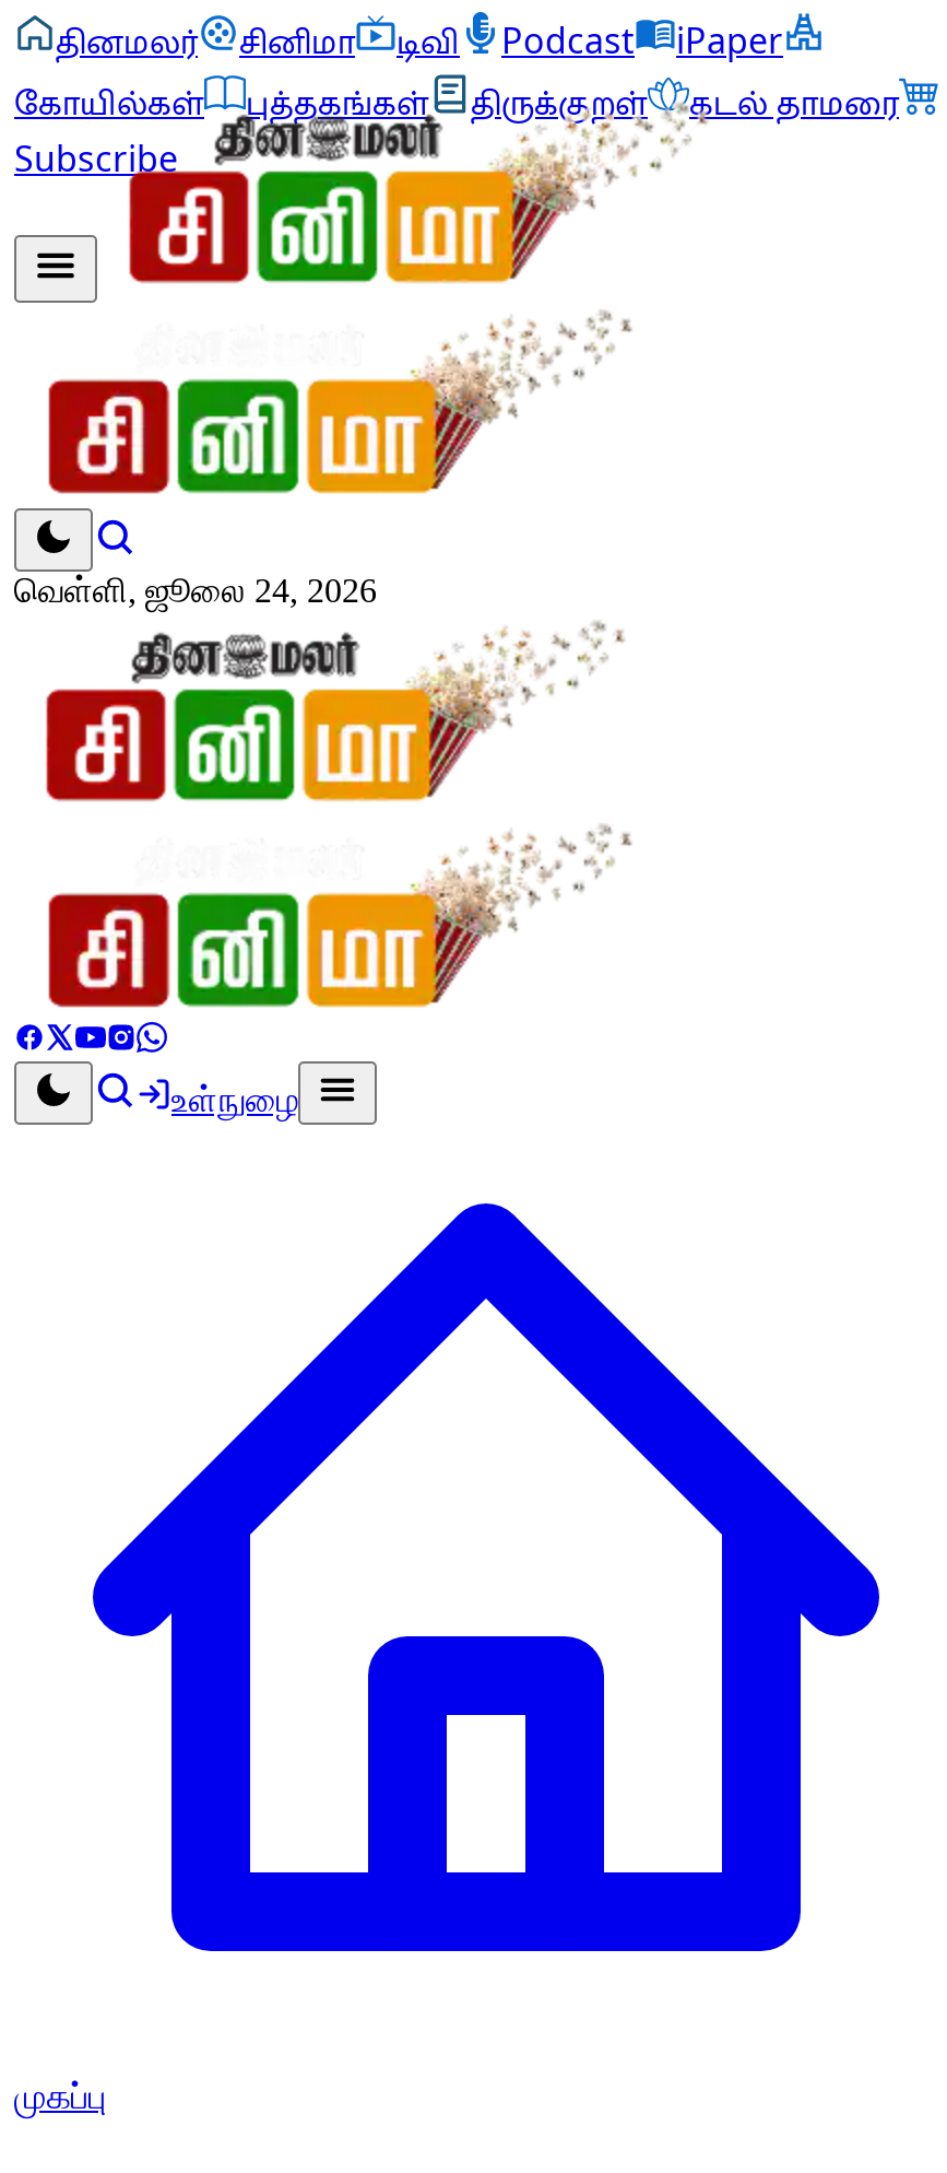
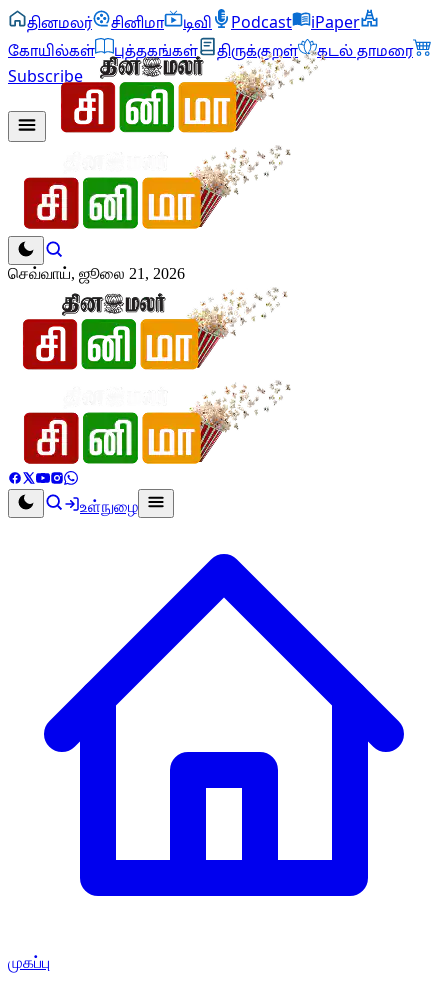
- வெள்ளி, ஜூலை 24, 2026
+ செவ்வாய், ஜூலை 21, 2026
